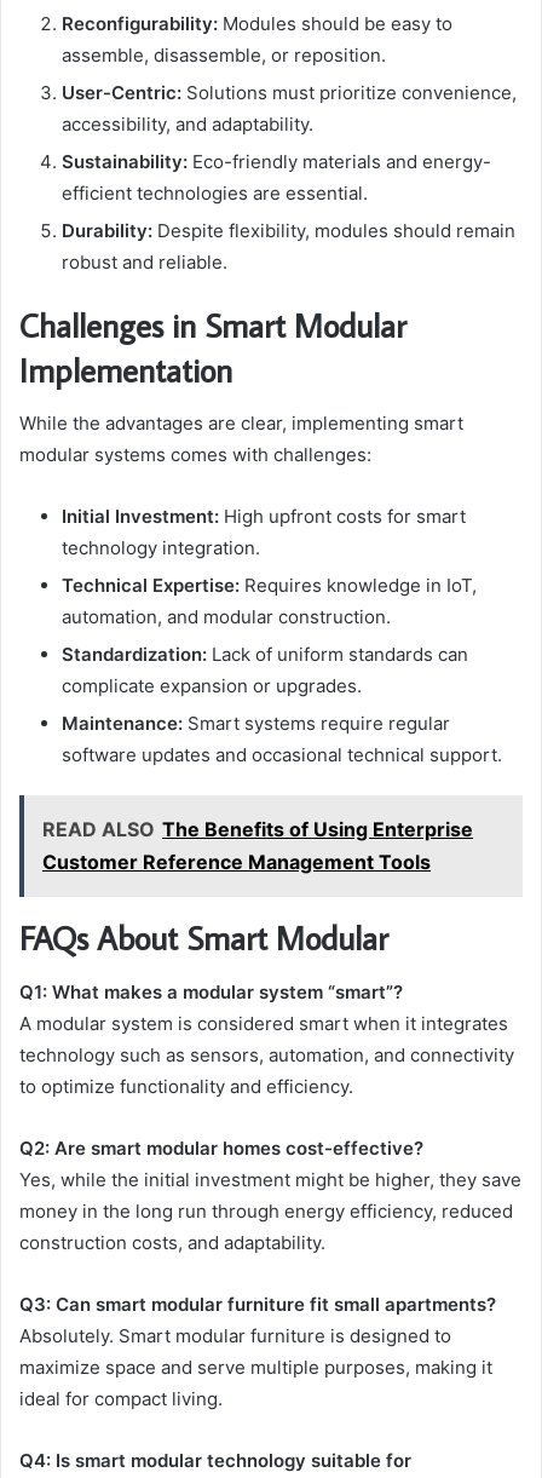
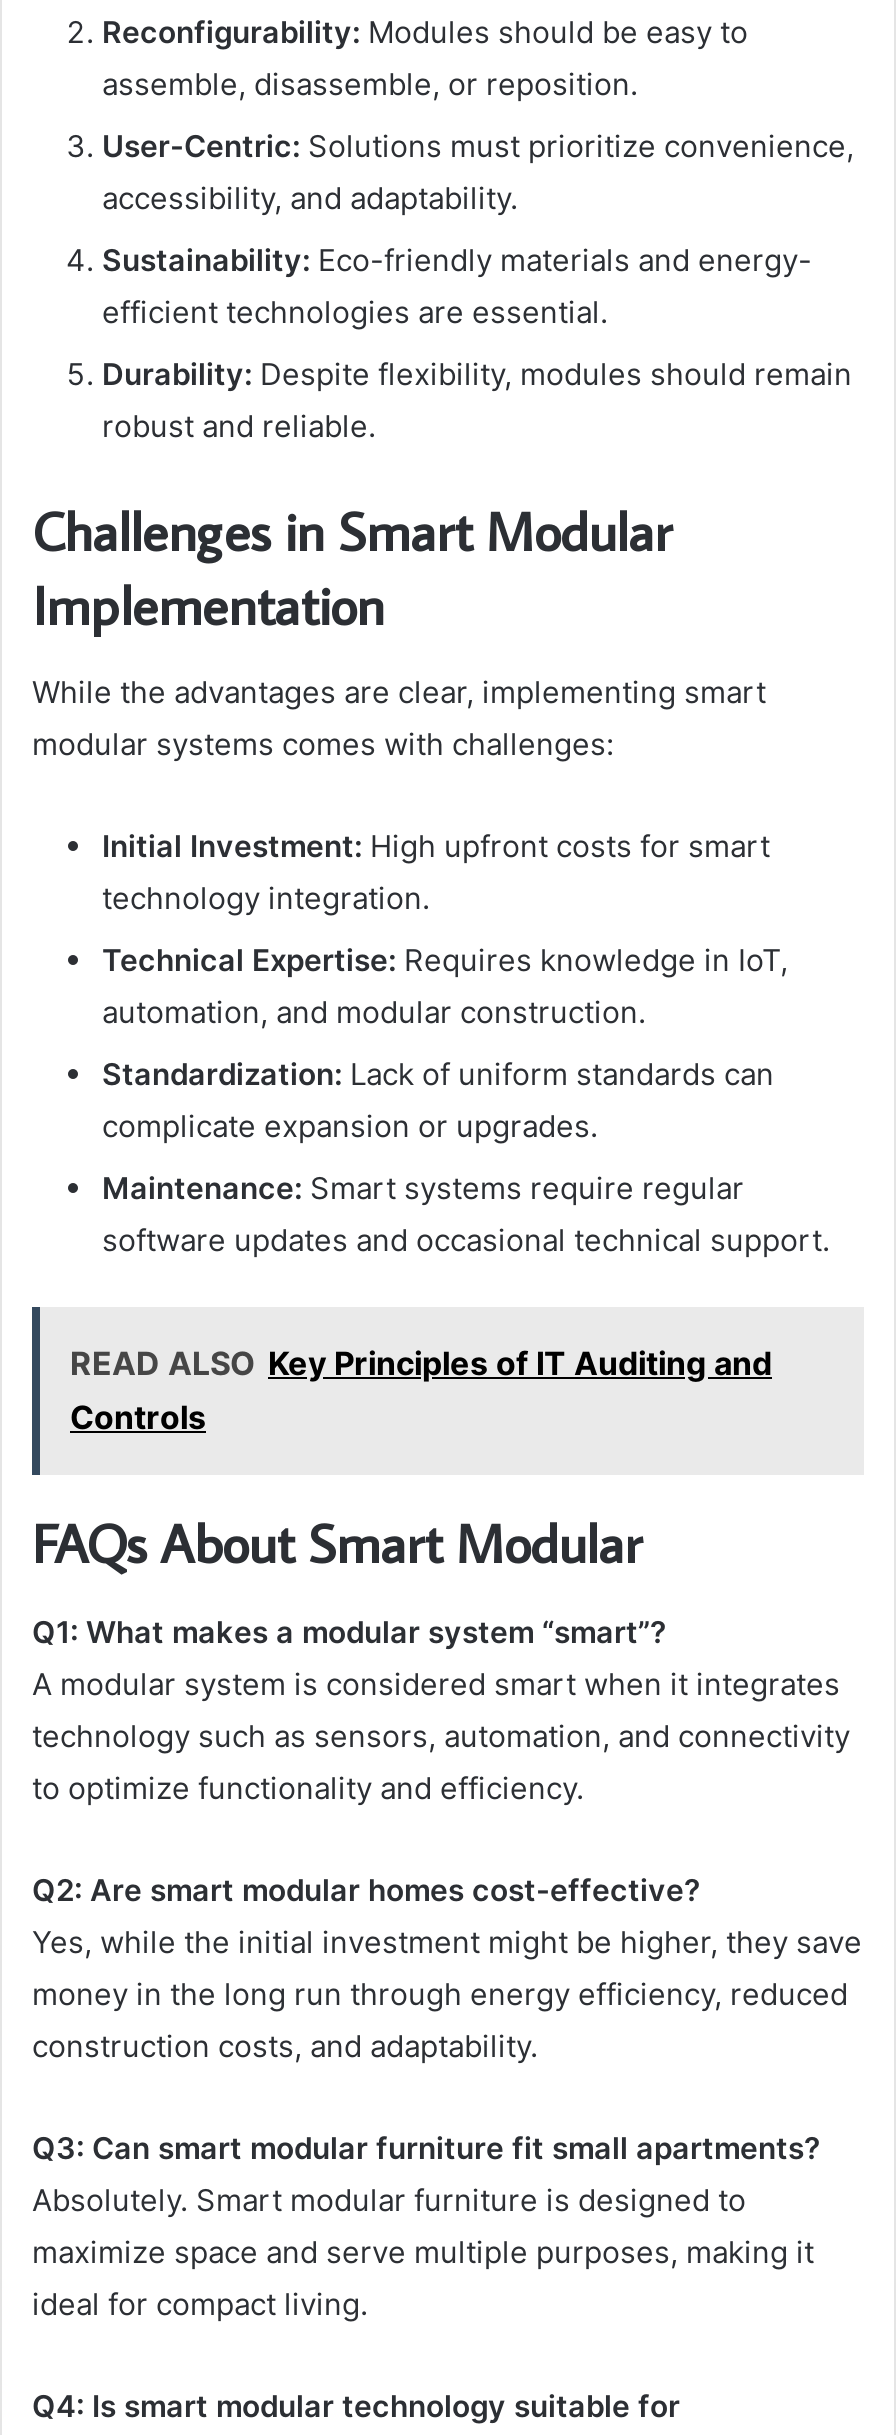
- READ ALSO The Benefits of Using Enterprise
- Customer Reference Management Tools
+ READ ALSO Key Principles of IT Auditing and
+ Controls
